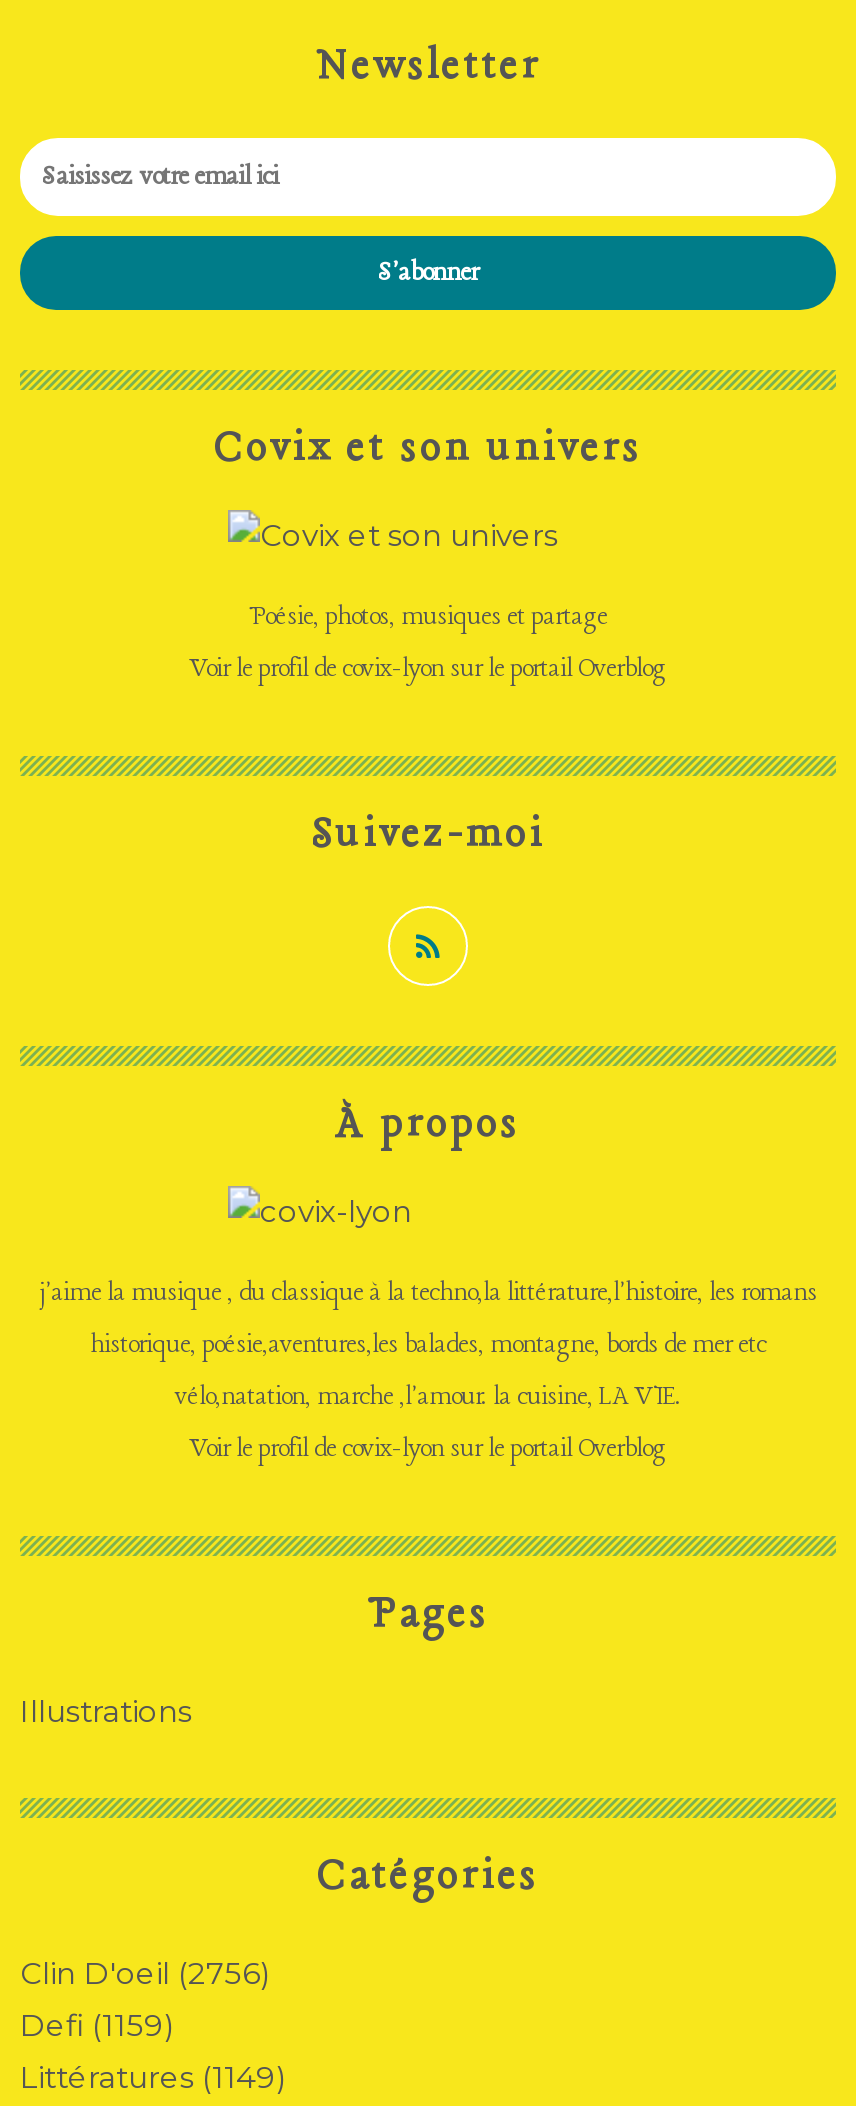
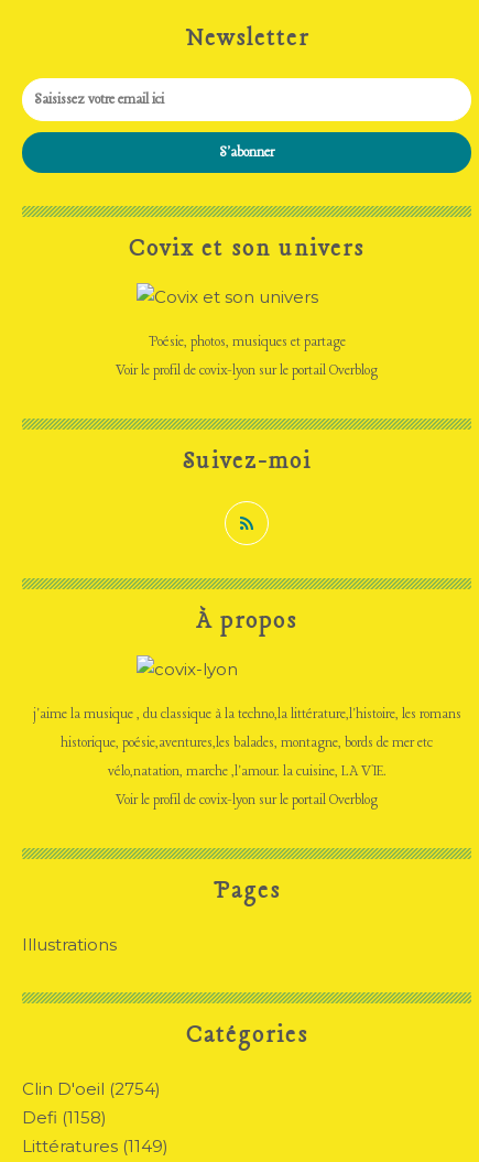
- Clin D'oeil (2756)
+ Clin D'oeil (2754)

- Defi (1159)
+ Defi (1158)
